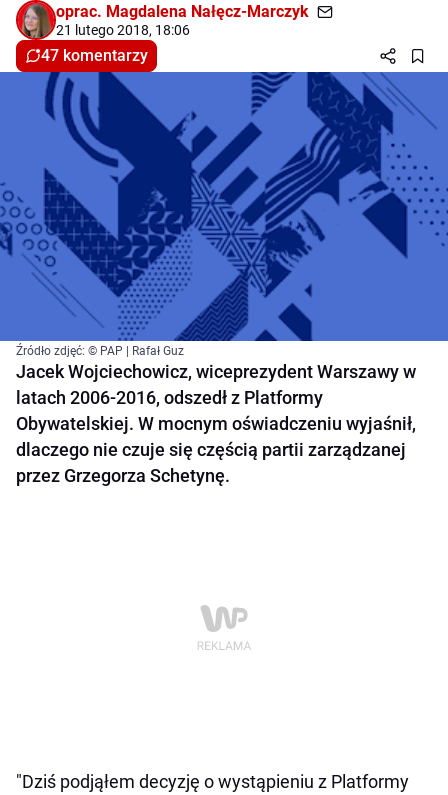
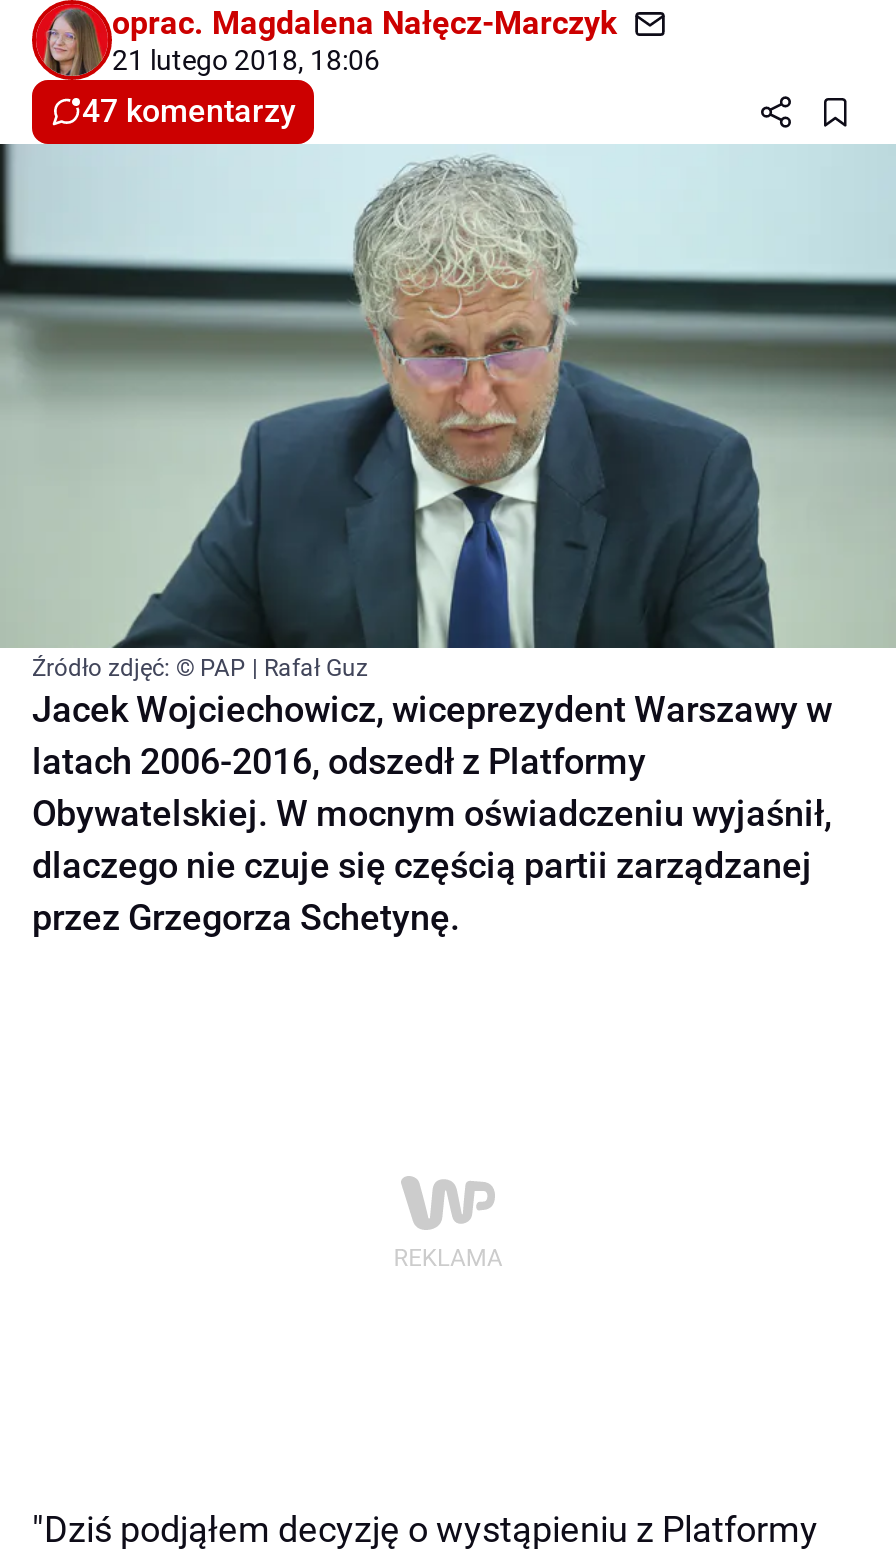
- [image]
+ [image]
